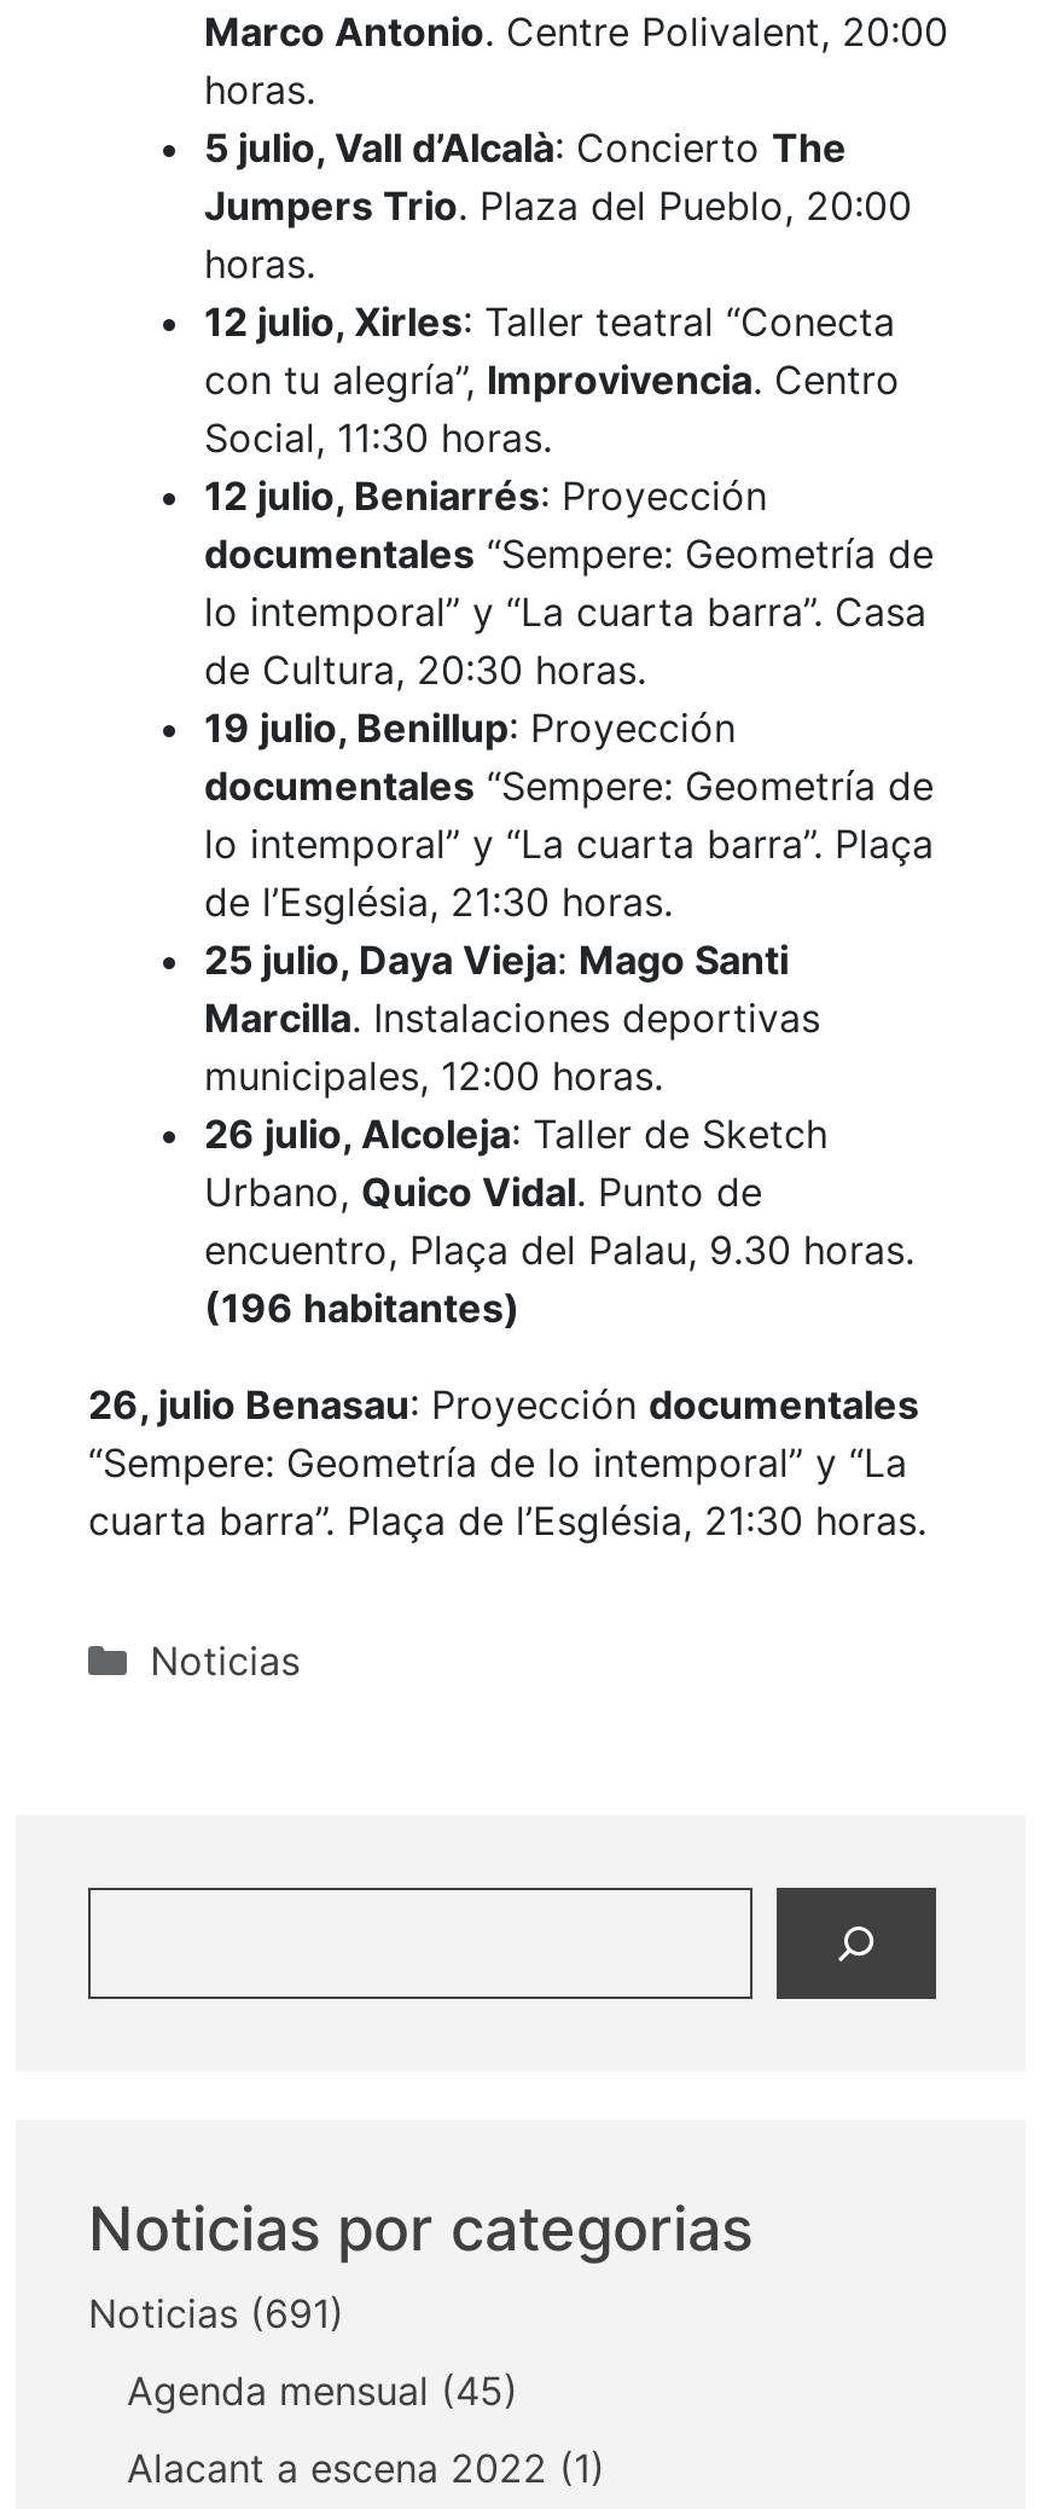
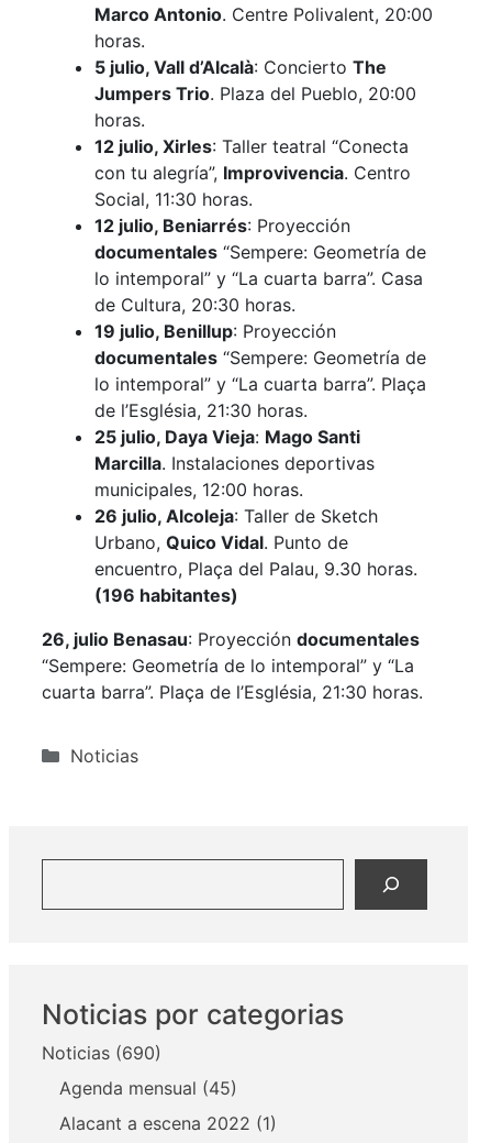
- Noticias (691)
+ Noticias (690)
